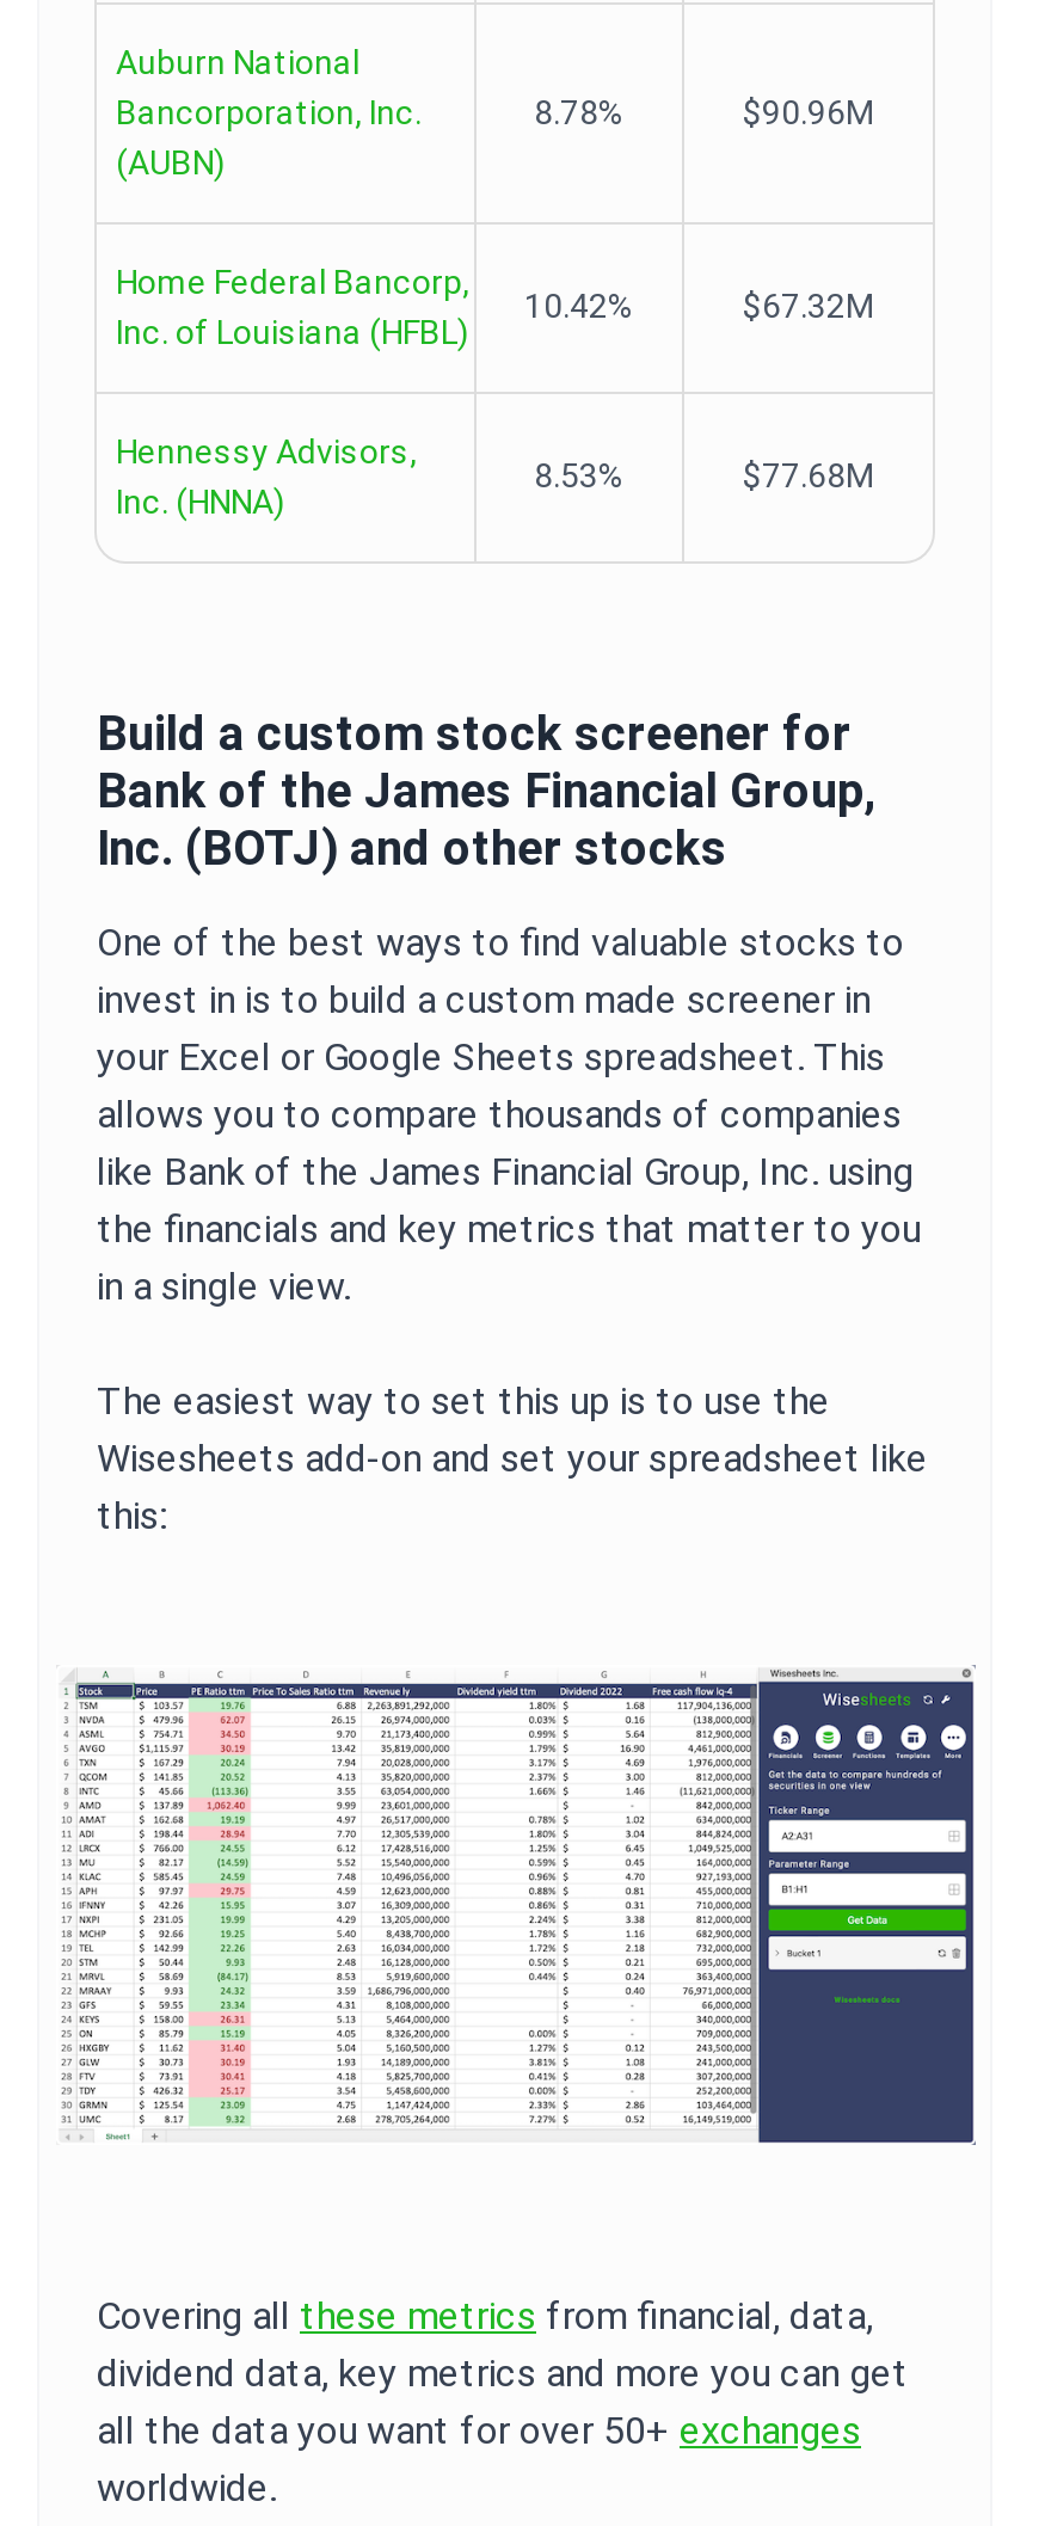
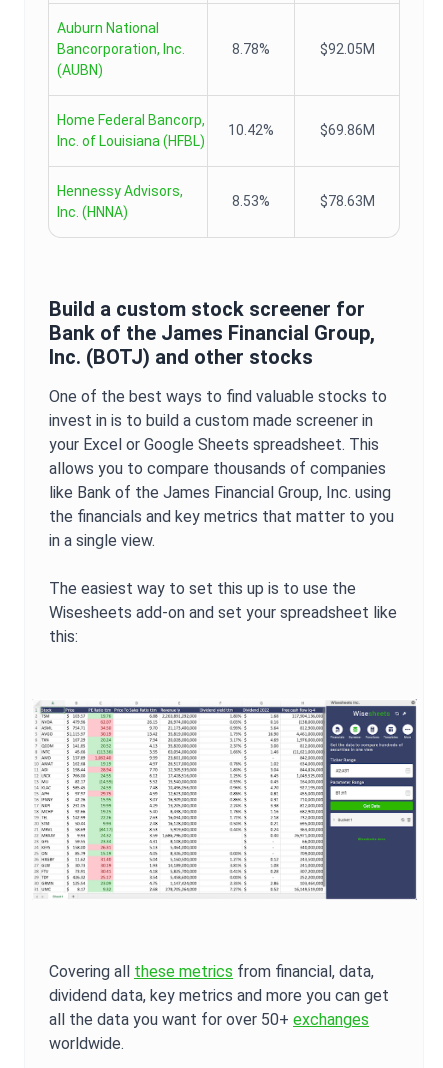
- $90.96M
+ $92.05M

- $67.32M
+ $69.86M

- $77.68M
+ $78.63M
